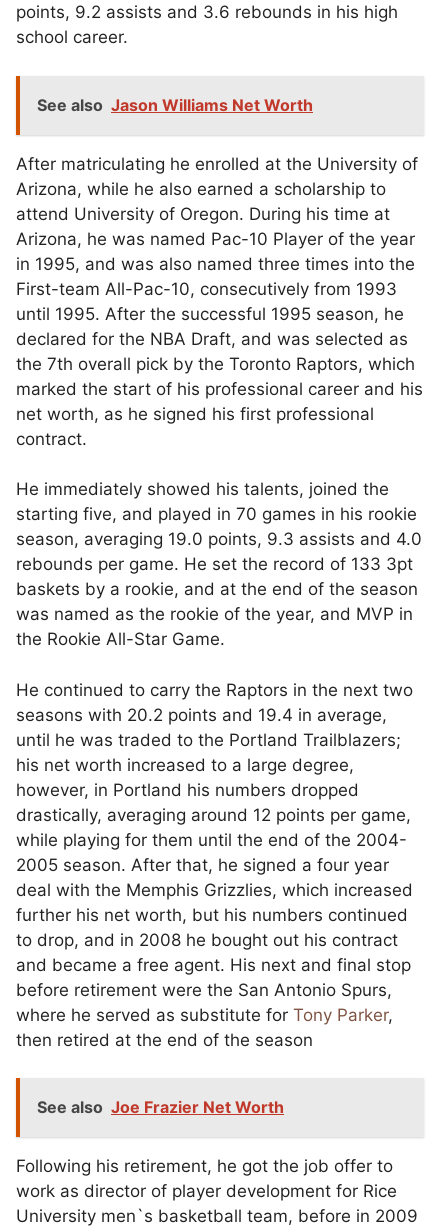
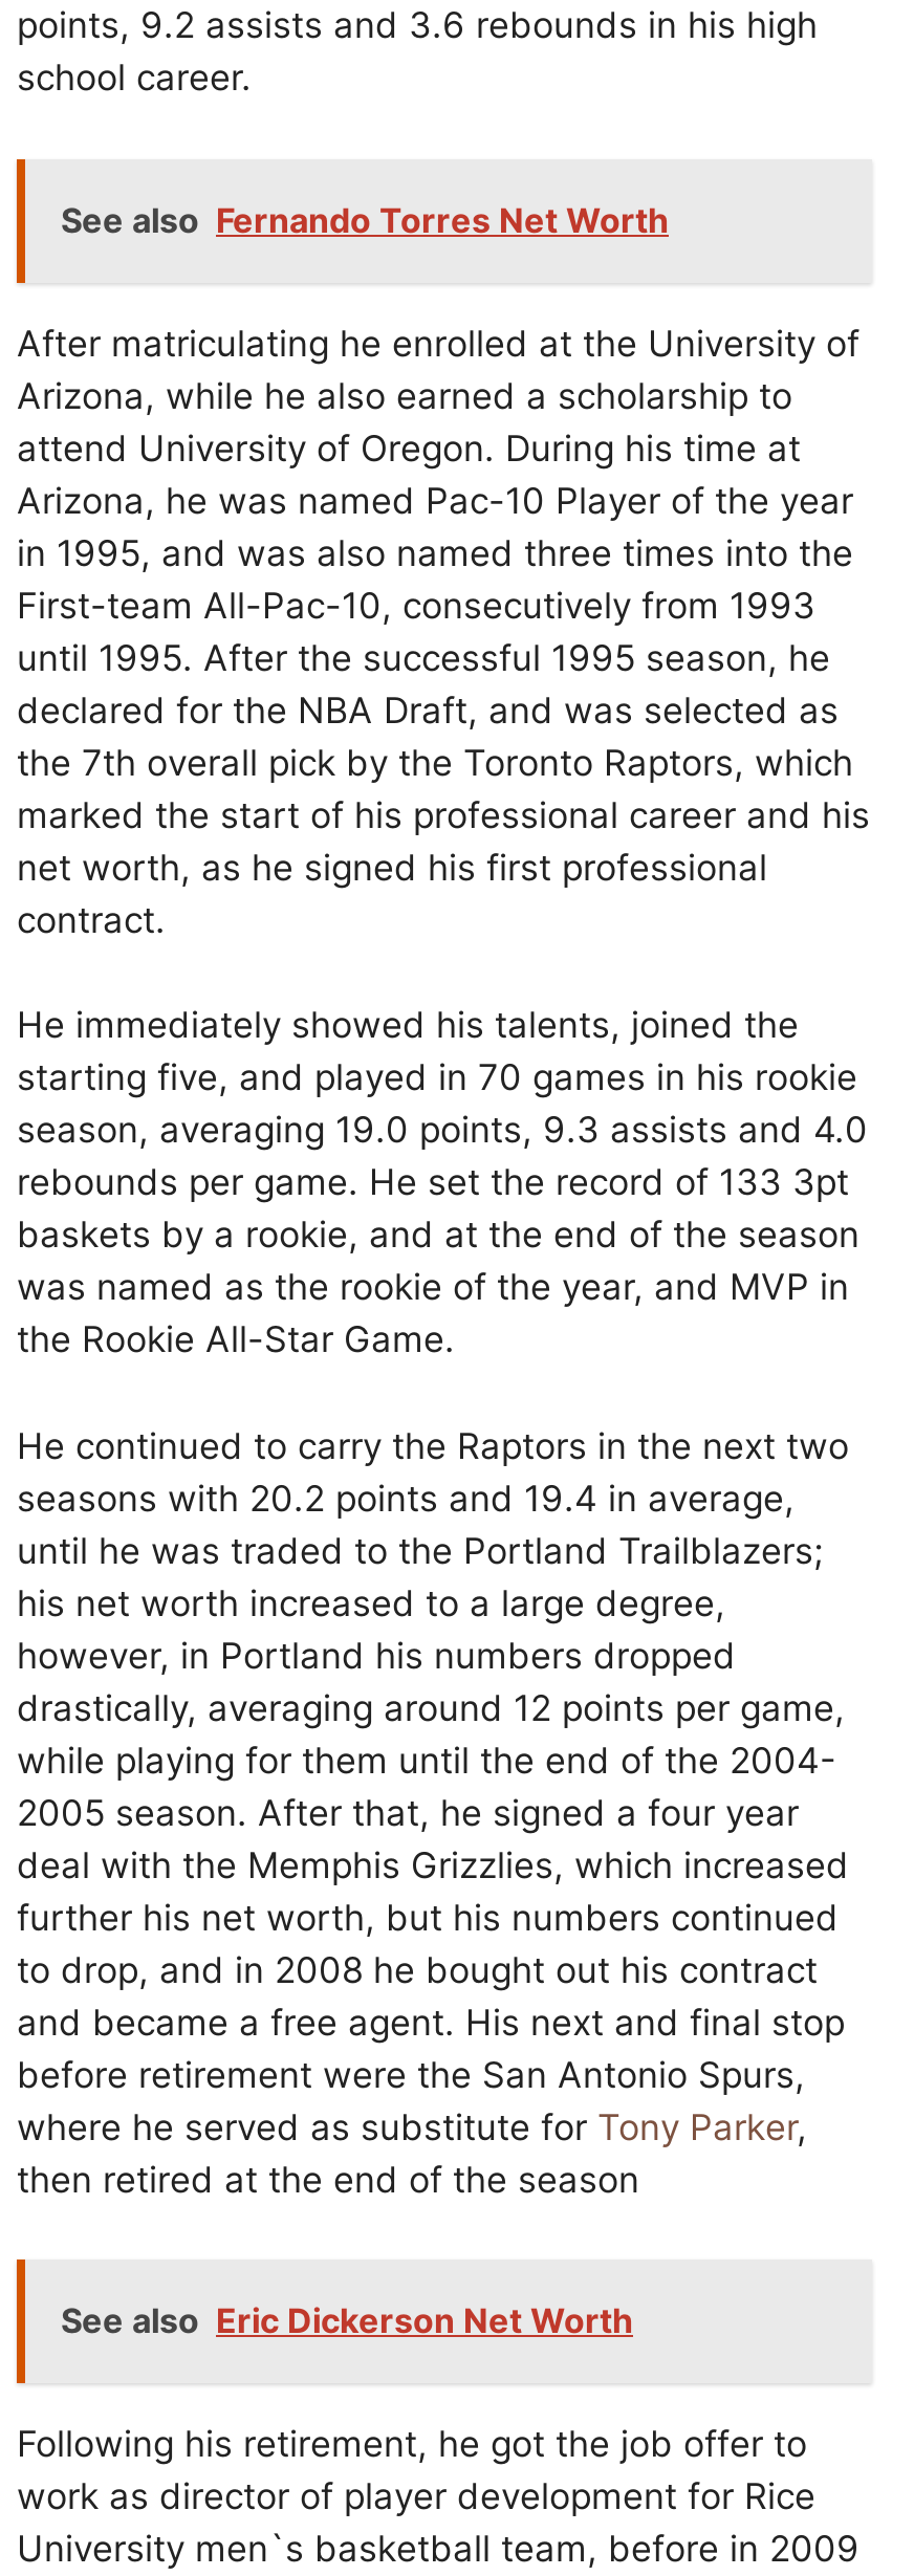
- See also Jason Williams Net Worth
+ See also Fernando Torres Net Worth

- See also Joe Frazier Net Worth
+ See also Eric Dickerson Net Worth
